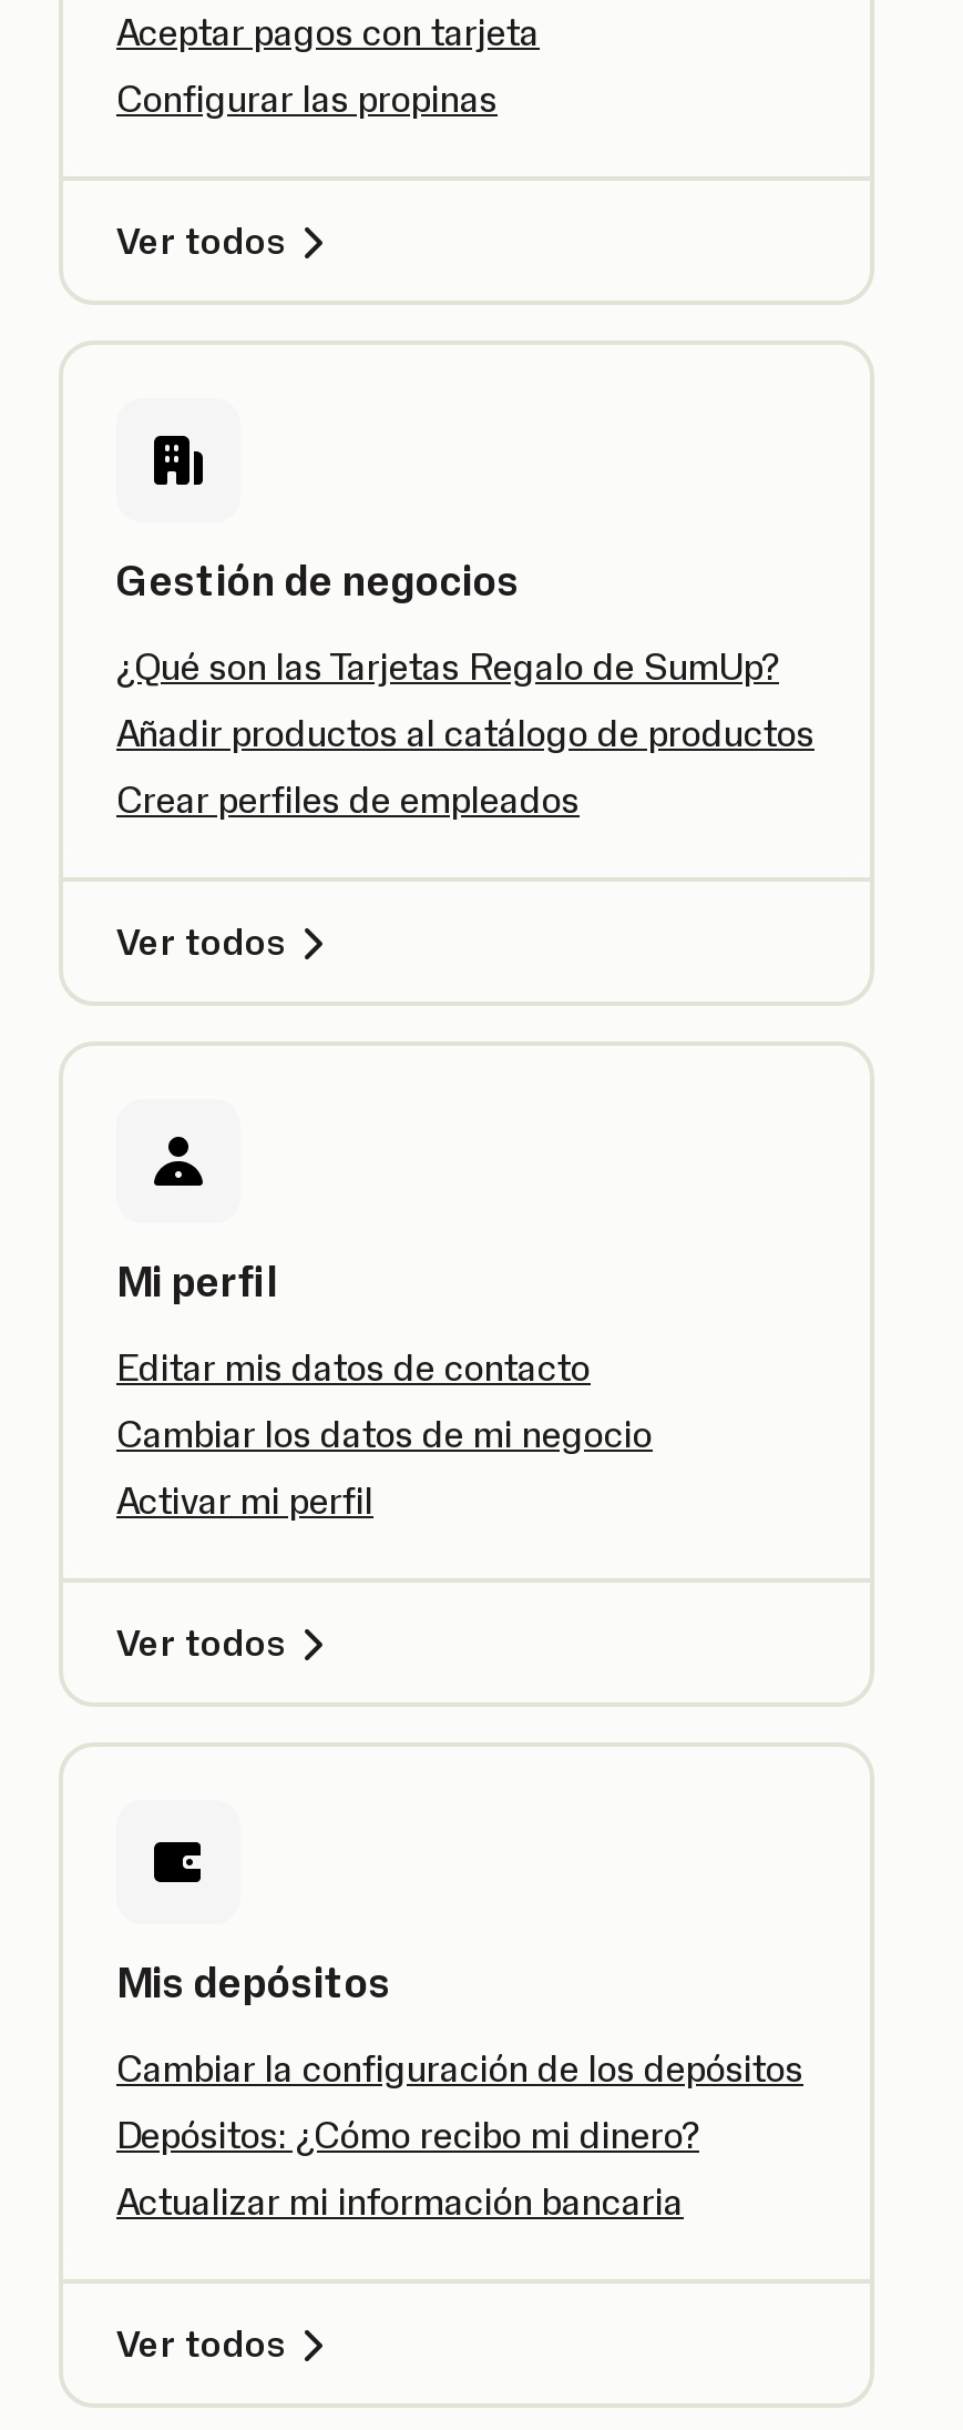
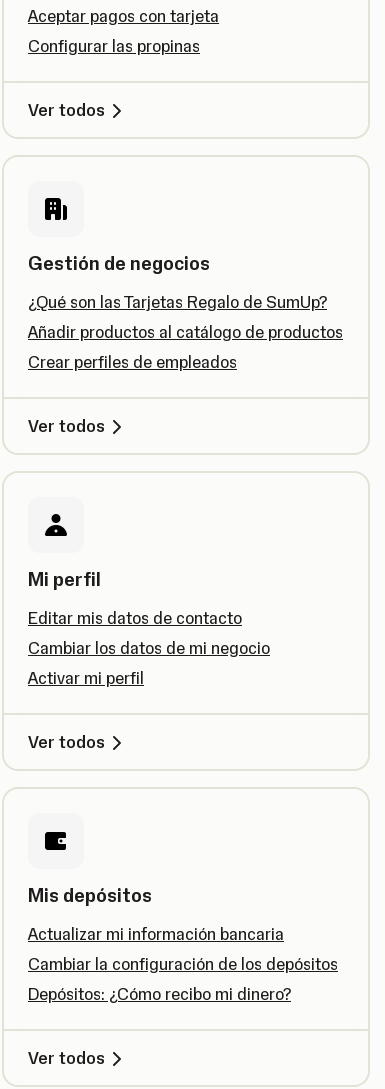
moved down: Cambiar la configuración de los depósitos | Depósitos: ¿Cómo recibo mi dinero?

moved up: Actualizar mi información bancaria
